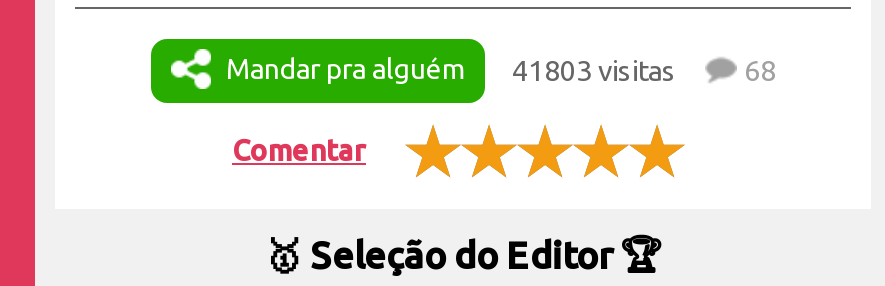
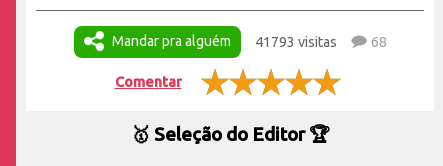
- Mandar pra alguém 41803 visitas
+ Mandar pra alguém 41793 visitas
